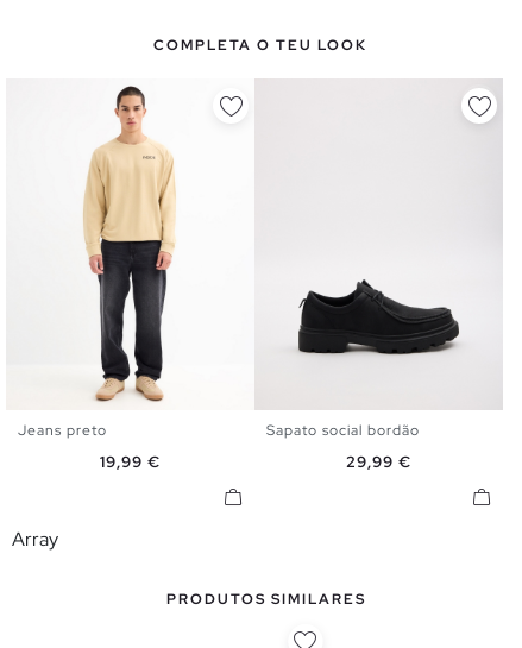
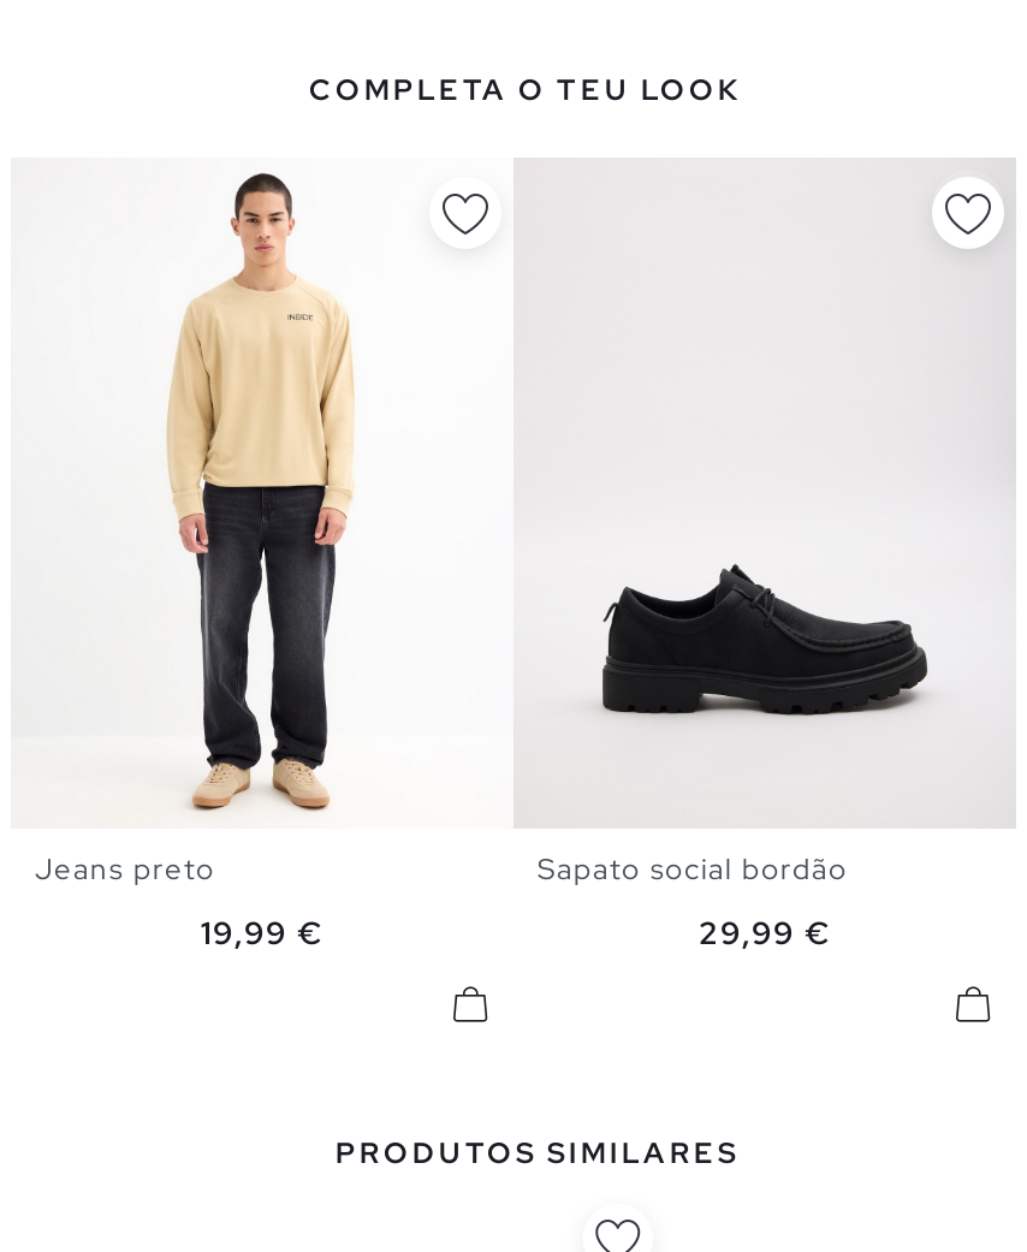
- Array
